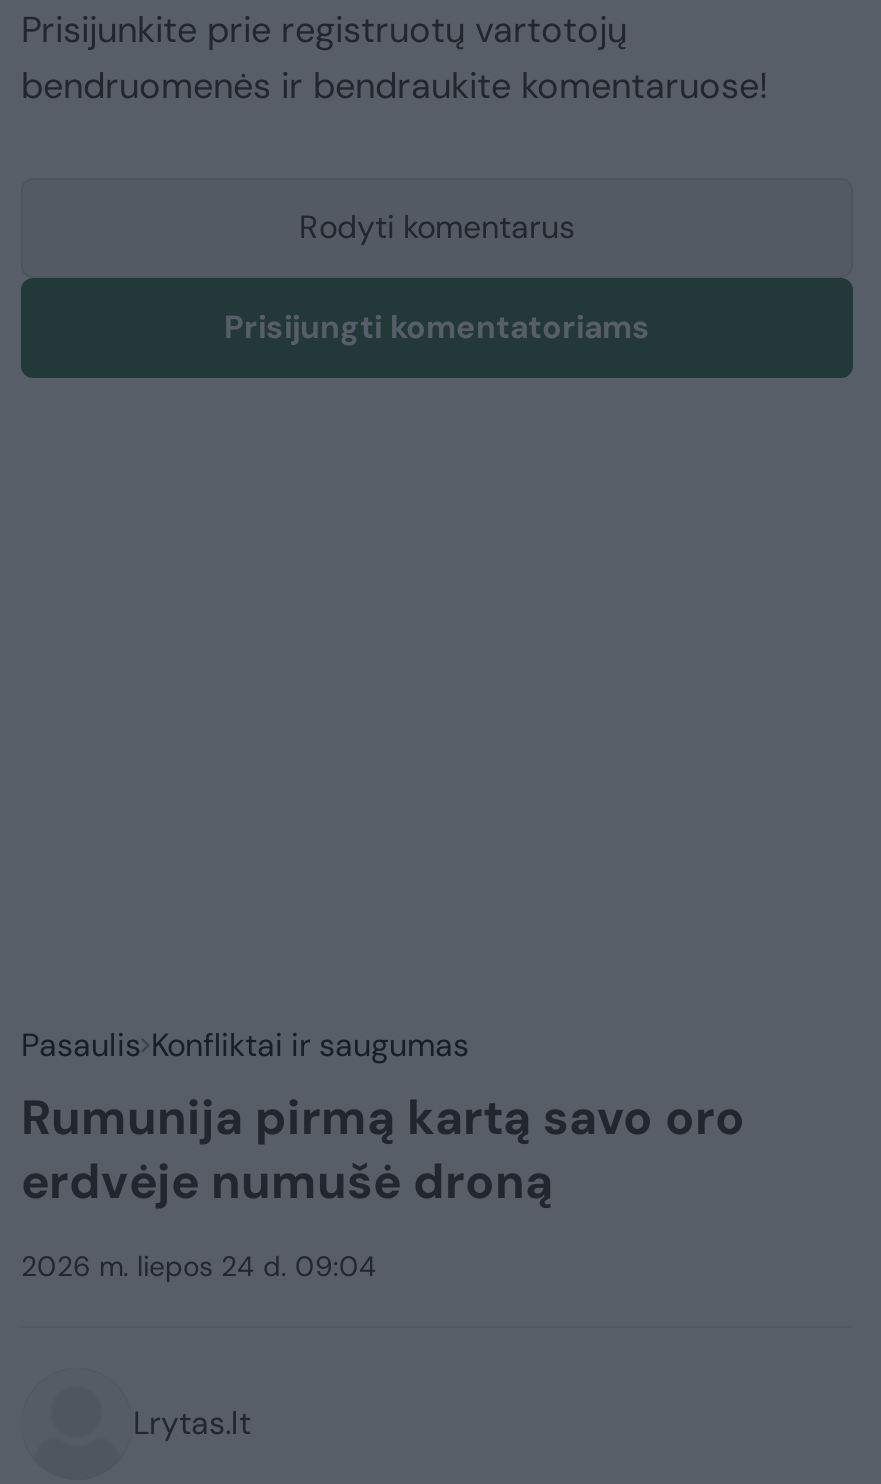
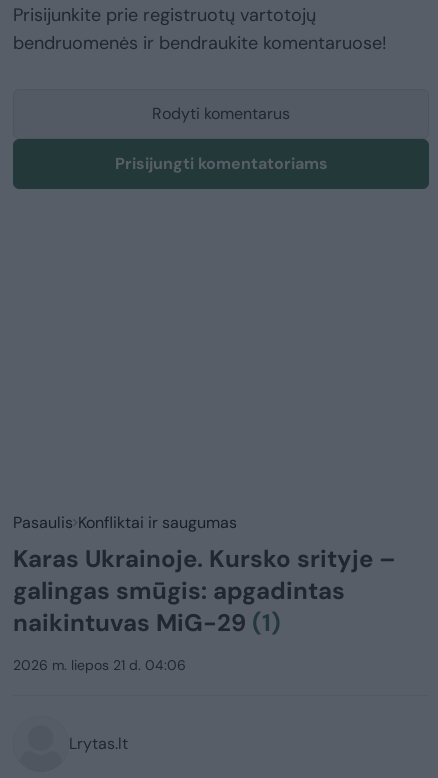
- Rumunija pirmą kartą savo oro
- erdvėje numušė droną
+ Karas Ukrainoje. Kursko srityje –
+ galingas smūgis: apgadintas
+ naikintuvas MiG-29 (1)

- 2026 m. liepos 24 d. 09:04
+ 2026 m. liepos 21 d. 04:06
